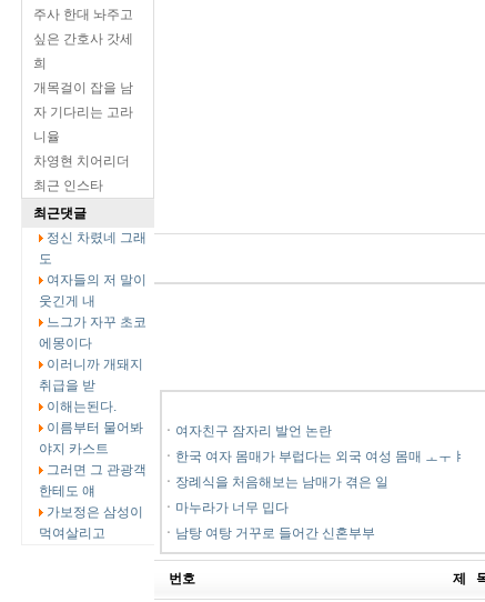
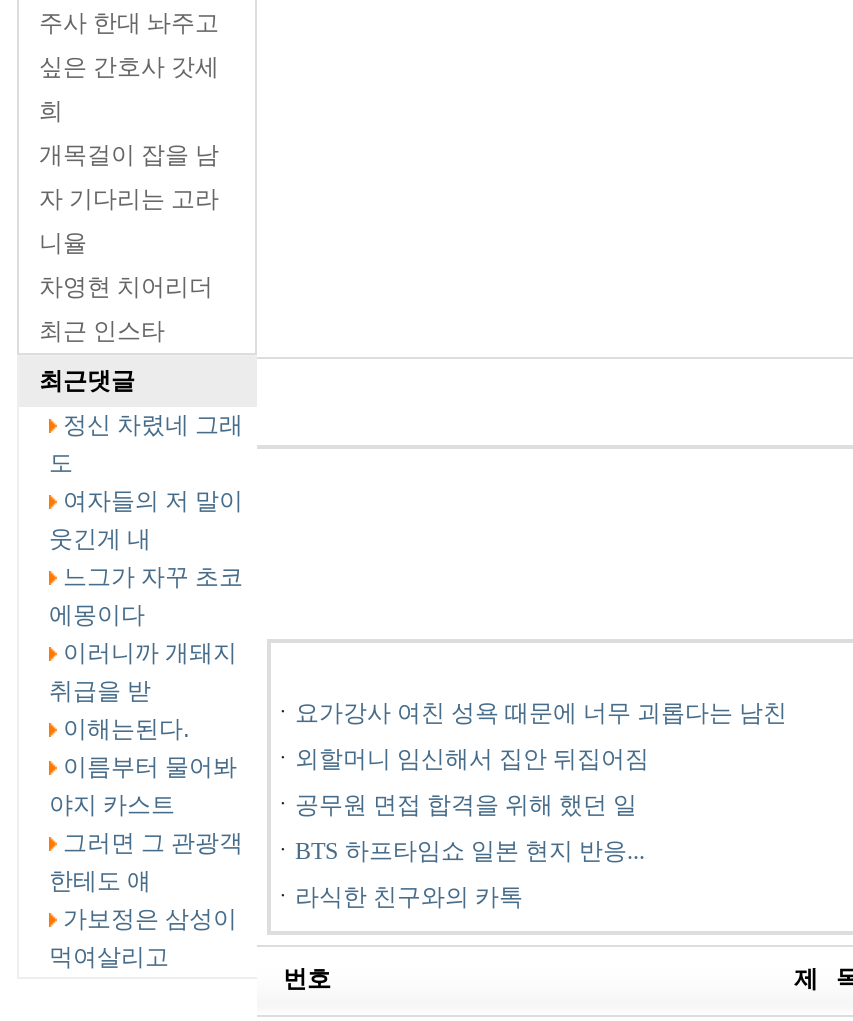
- ㆍ 여자친구 잠자리 발언 논란
+ ㆍ 요가강사 여친 성욕 때문에 너무 괴롭다는 남친

- ㆍ 한국 여자 몸매가 부럽다는 외국 여성 몸매 ㅗㅜㅑ
+ ㆍ 외할머니 임신해서 집안 뒤집어짐

- ㆍ 장례식을 처음해보는 남매가 겪은 일
+ ㆍ 공무원 면접 합격을 위해 했던 일

- ㆍ 마누라가 너무 밉다
+ ㆍ BTS 하프타임쇼 일본 현지 반응...

- ㆍ 남탕 여탕 거꾸로 들어간 신혼부부
+ ㆍ 라식한 친구와의 카톡
